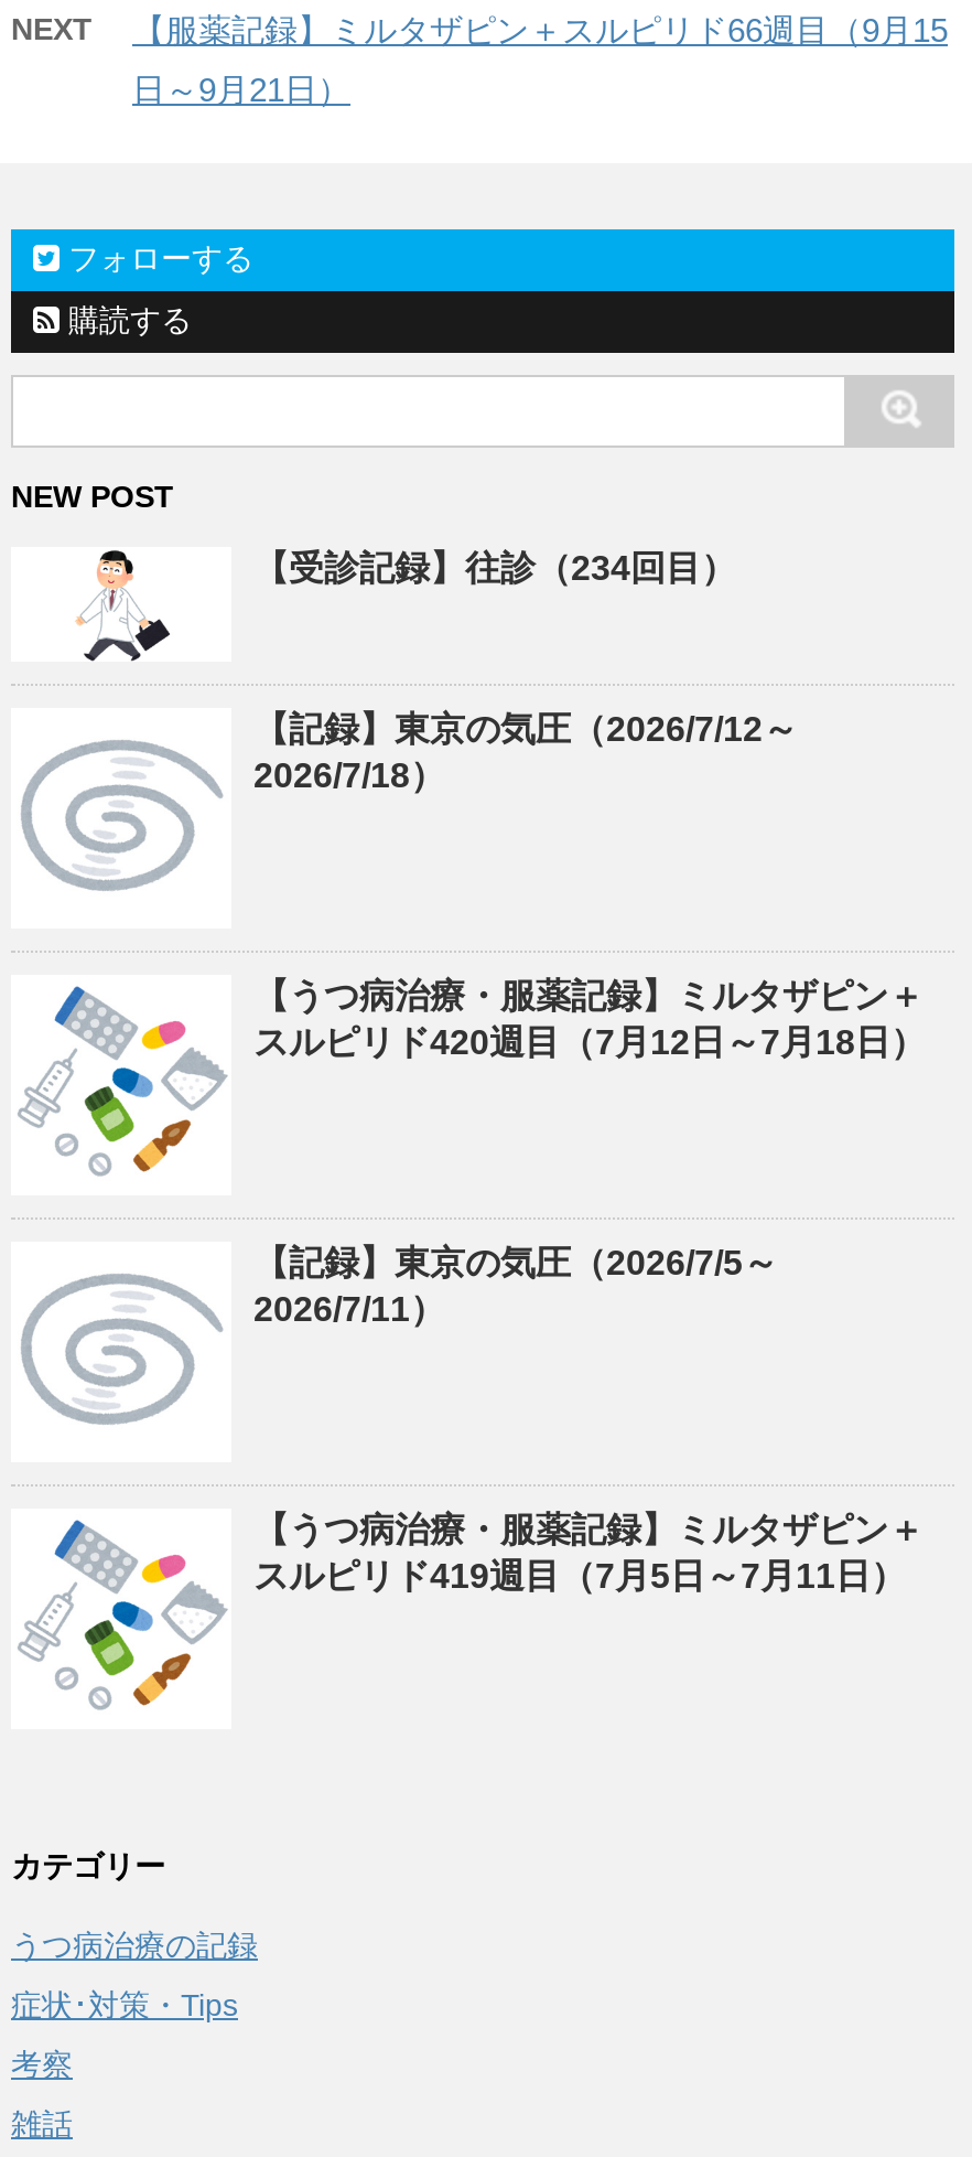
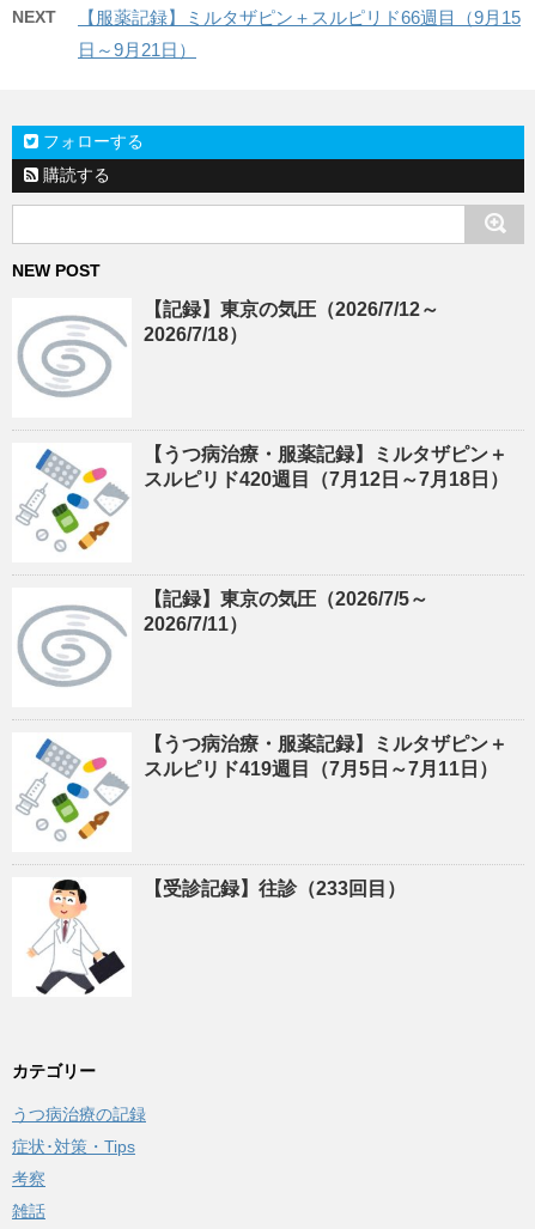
- [image]
- 【受診記録】往診（234回目）

moved up: [image] | 【記録】東京の気圧（2026/7/12～ | 2026/7/18） | ... | 【うつ病治療・服薬記録】ミルタザピン＋ | スルピリド419週目（7月5日～7月11日）

moved up: [image]

+ [image]
+ 【受診記録】往診（233回目）
